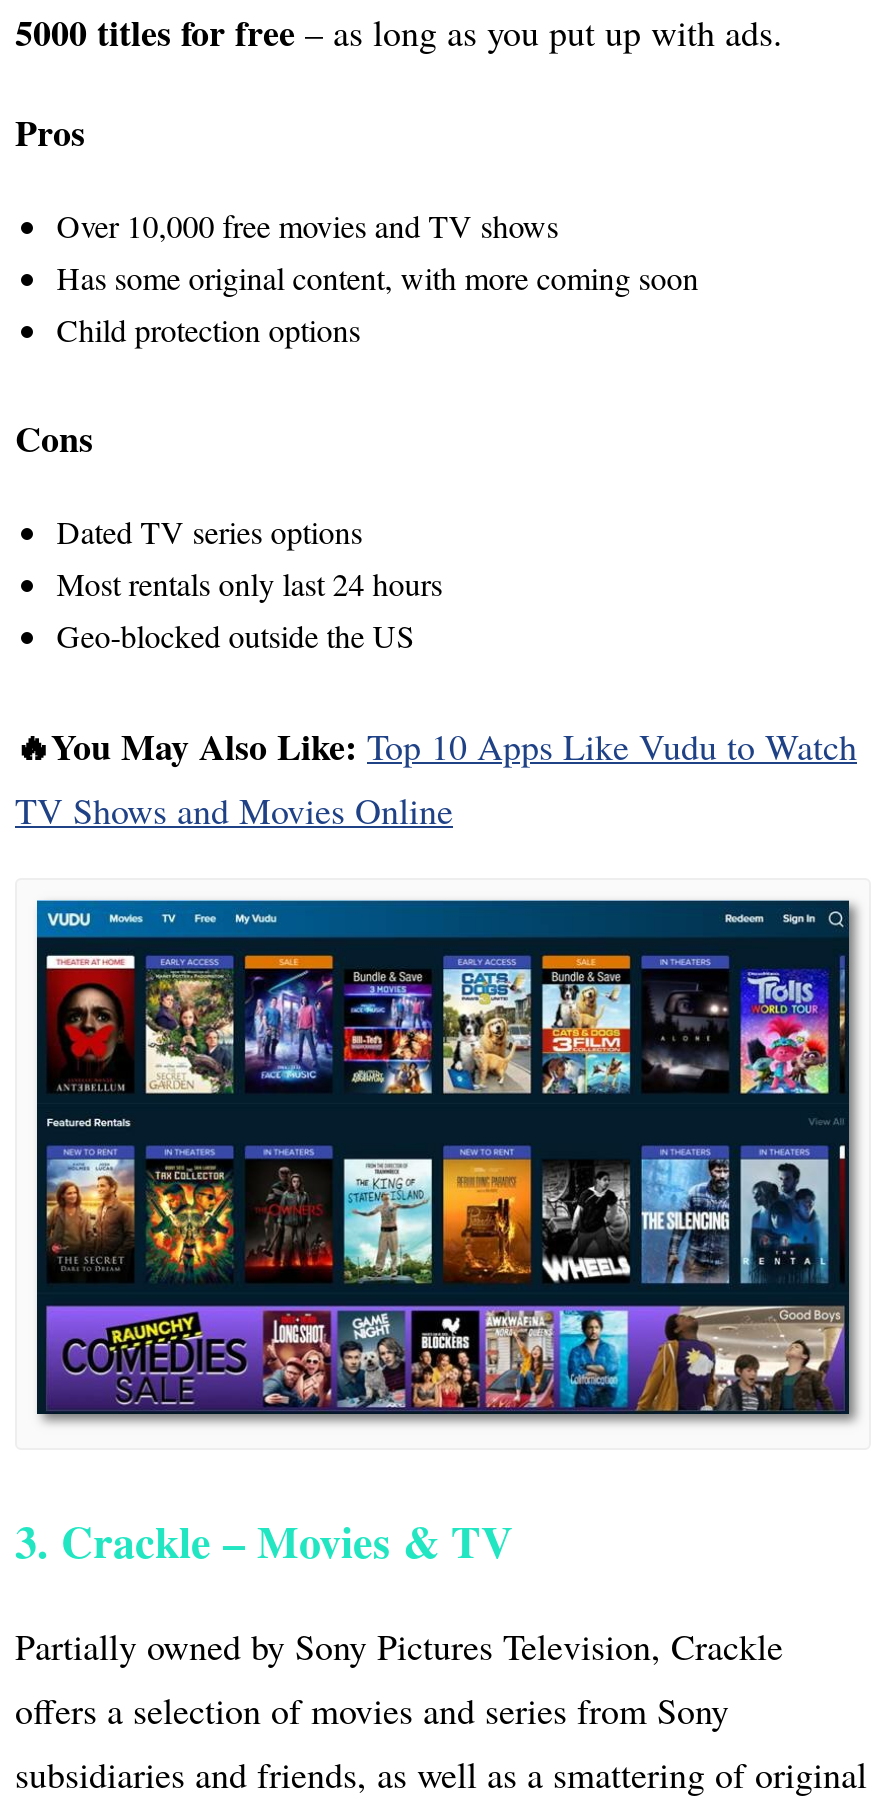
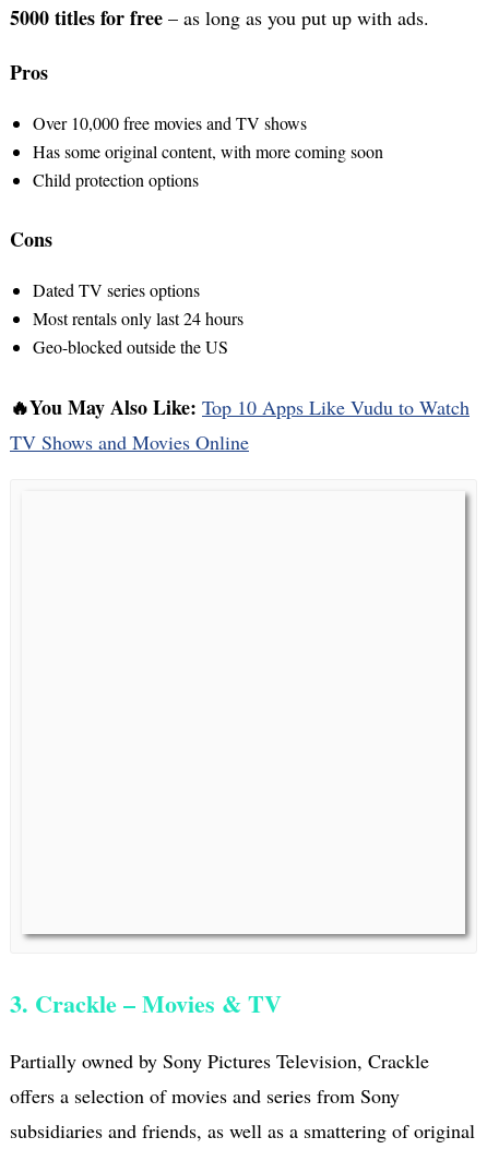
- [image]
